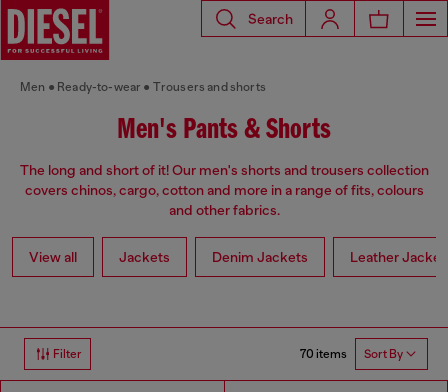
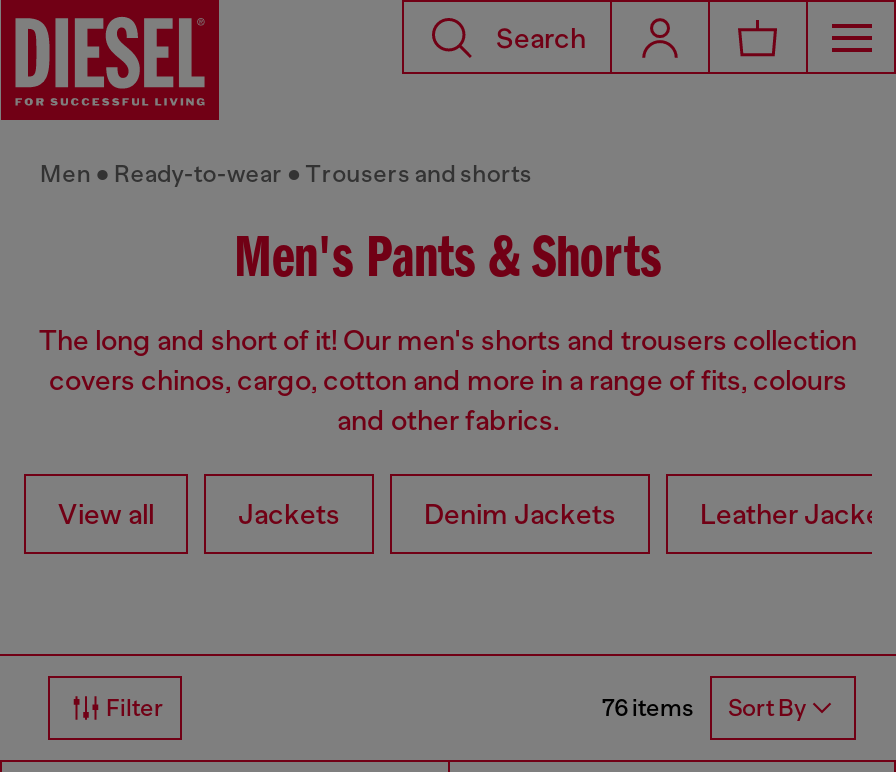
- 70 items Sort By
+ 76 items Sort By
